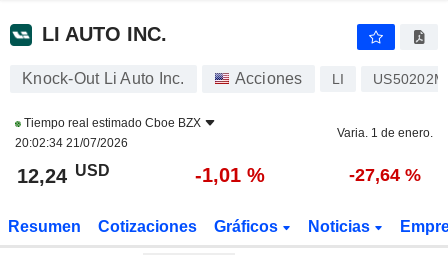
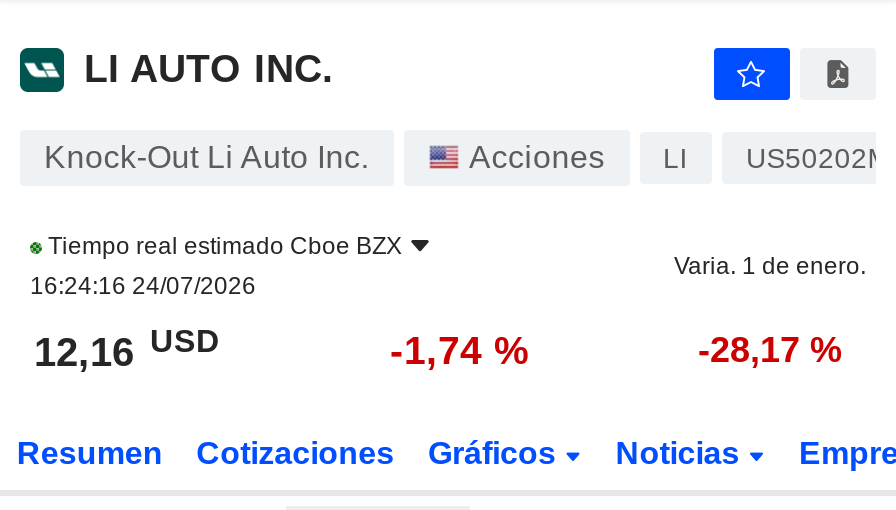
- 20:02:34 21/07/2026
+ 16:24:16 24/07/2026

- 12,24 USD
+ 12,16 USD

- -1,01 %
+ -1,74 %

- -27,64 %
+ -28,17 %
